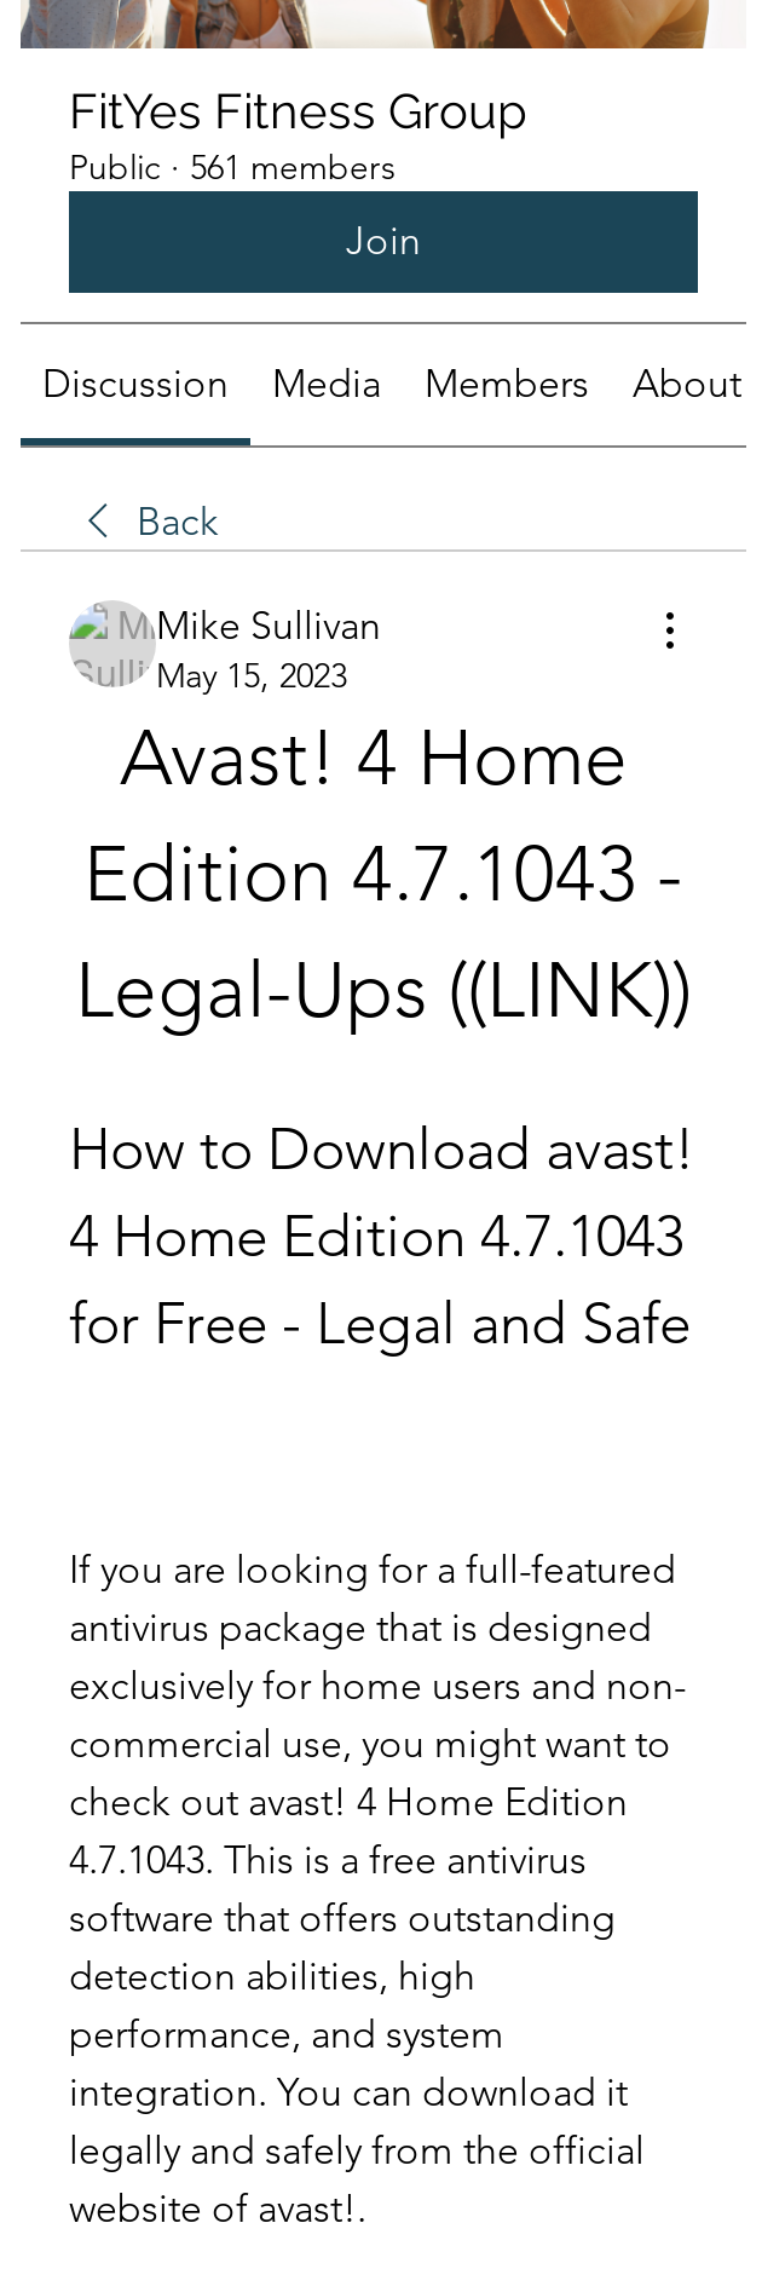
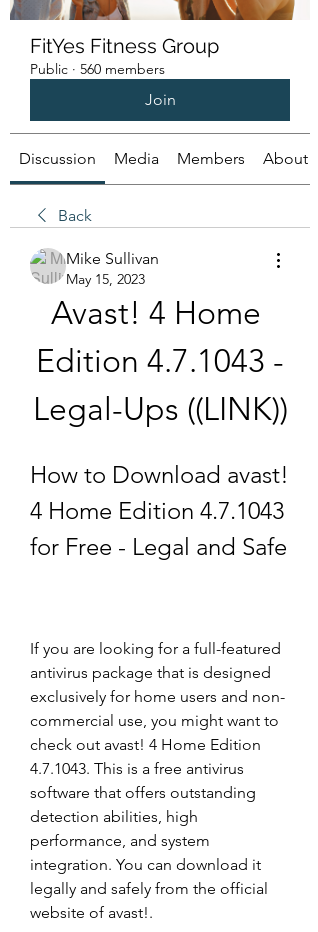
- Public · 561 members
+ Public · 560 members
